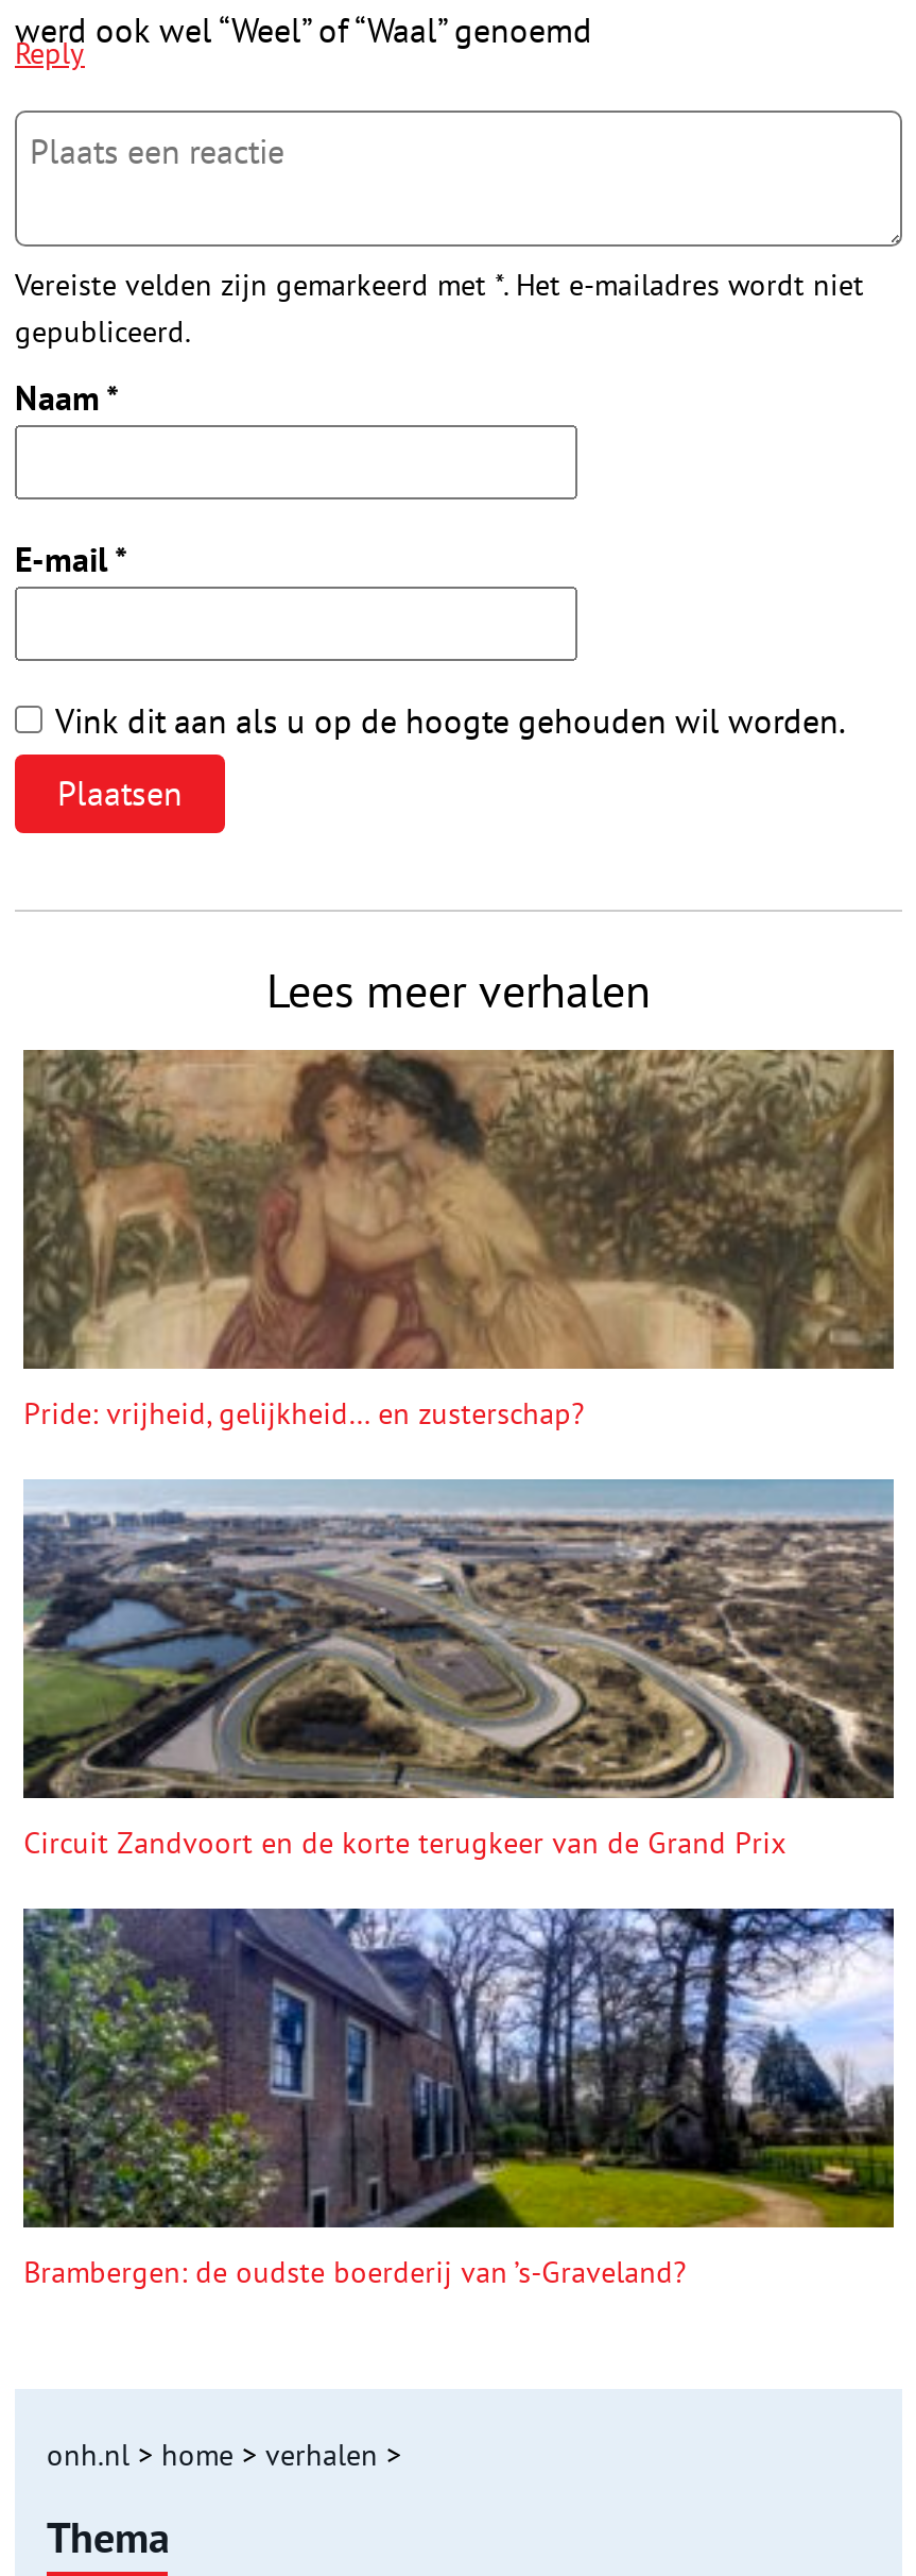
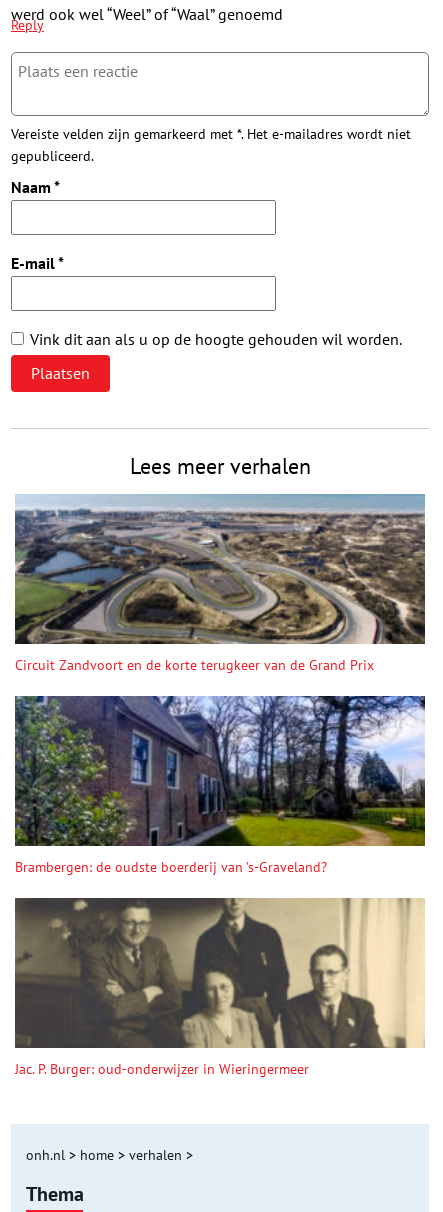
- [image]
- Pride: vrijheid, gelijkheid… en zusterschap?

moved up: [image] | Circuit Zandvoort en de korte terugkeer van de Grand Prix | Brambergen: de oudste boerderij van ’s-Graveland?

+ [image]
+ Jac. P. Burger: oud-onderwijzer in Wieringermeer
